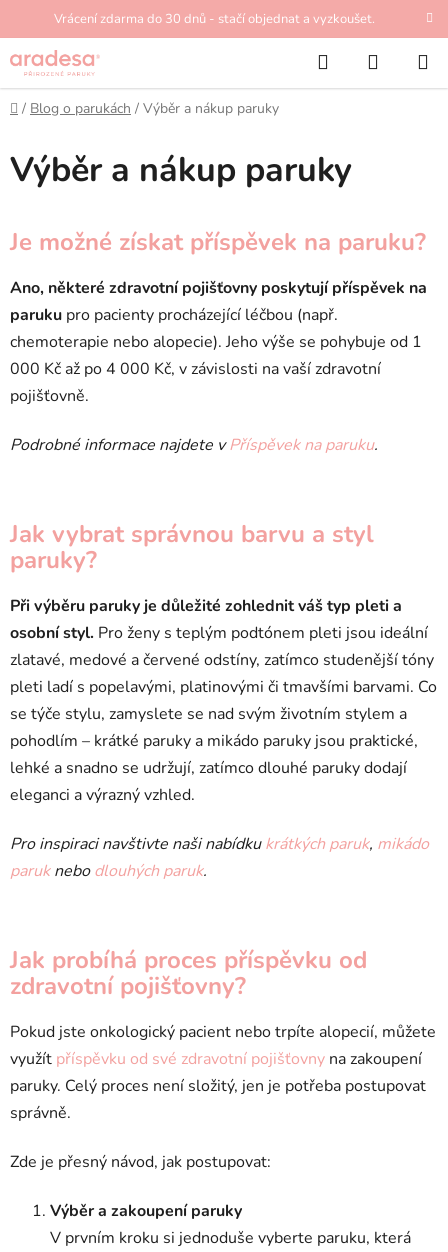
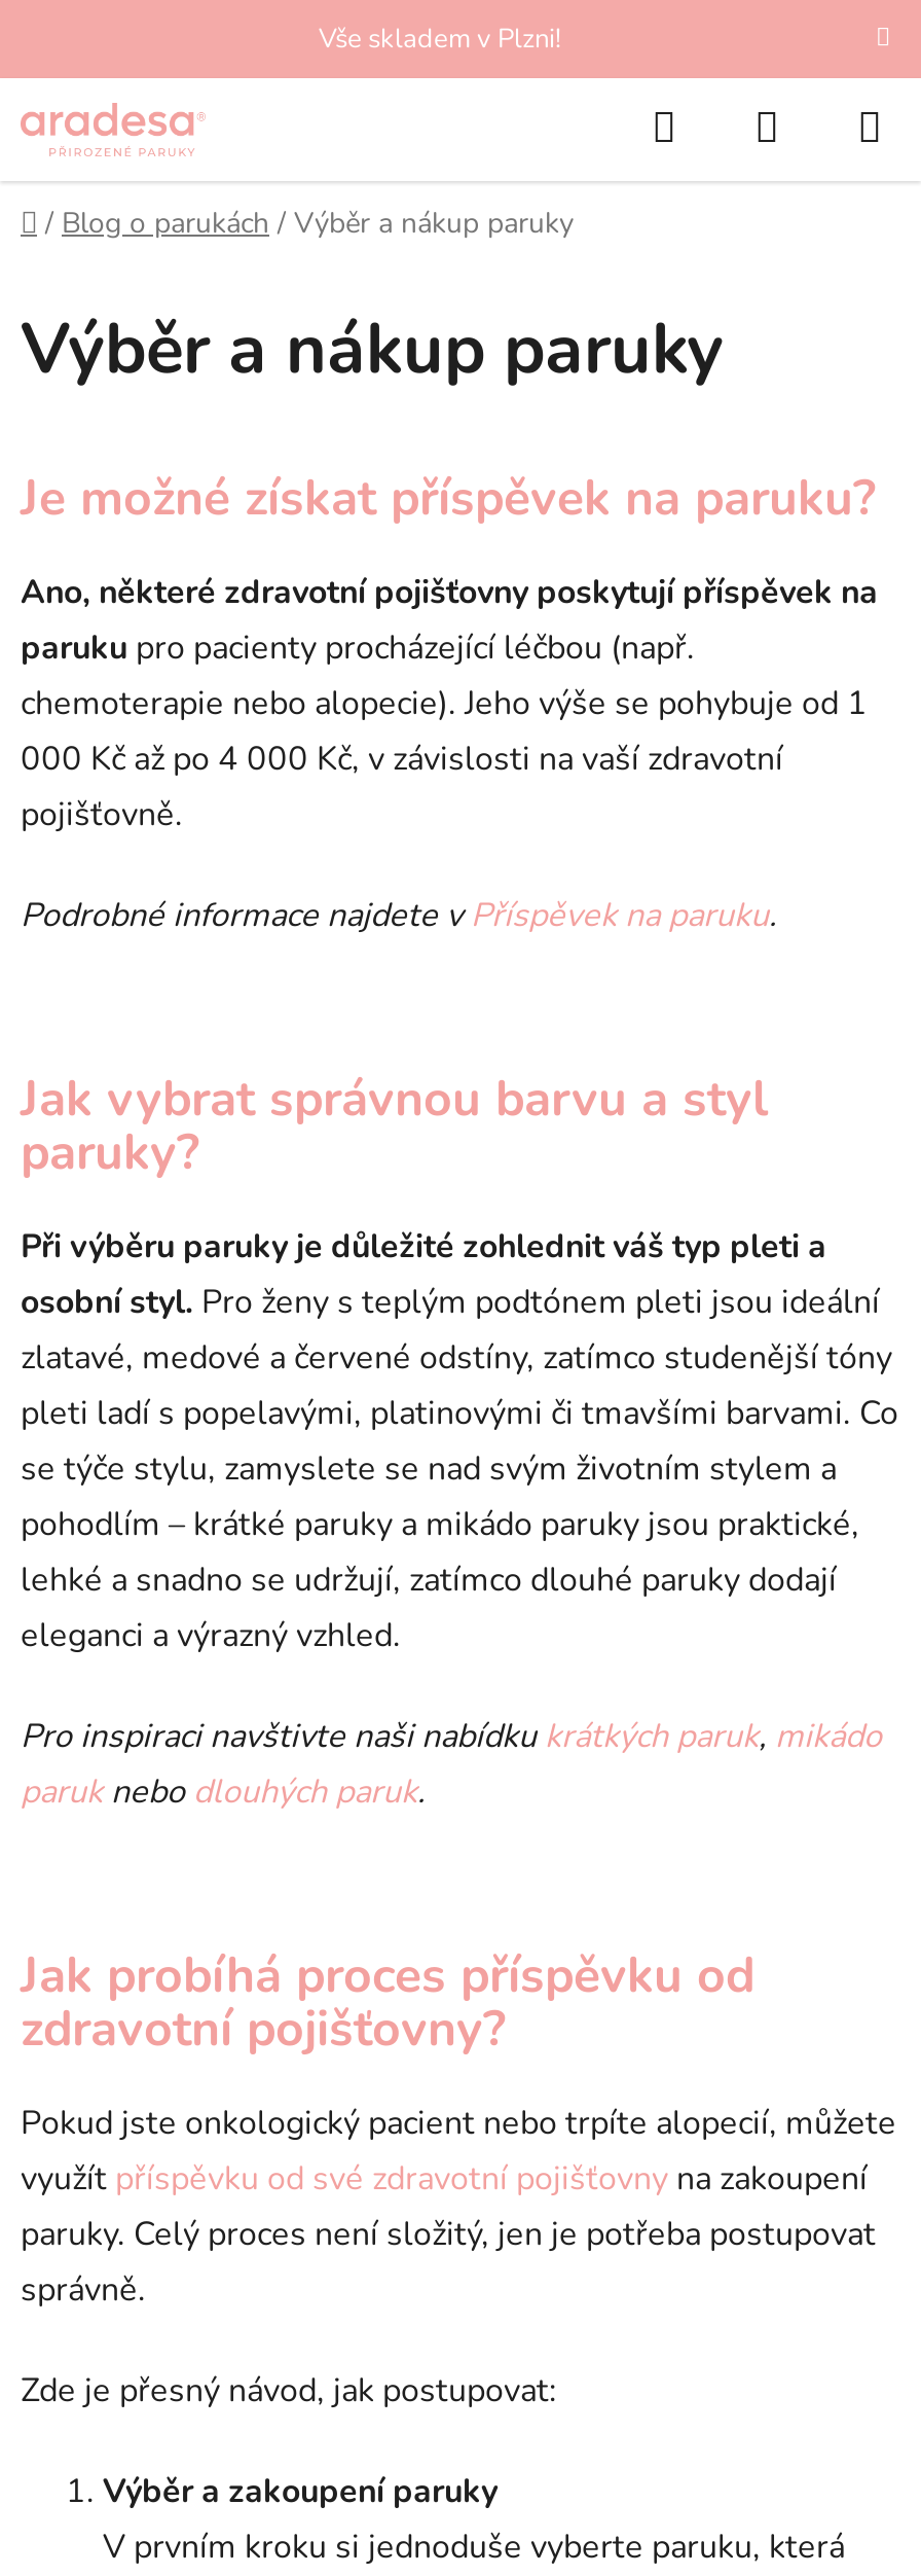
- Vrácení zdarma do 30 dnů - stačí objednat a vyzkoušet.
+ Vše skladem v Plzni!
